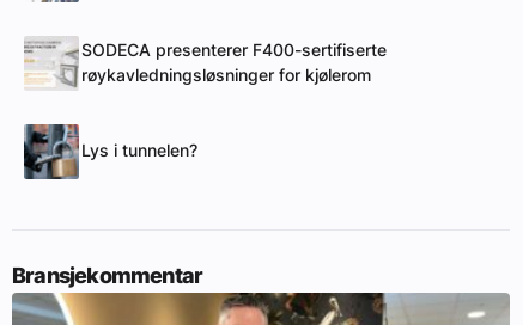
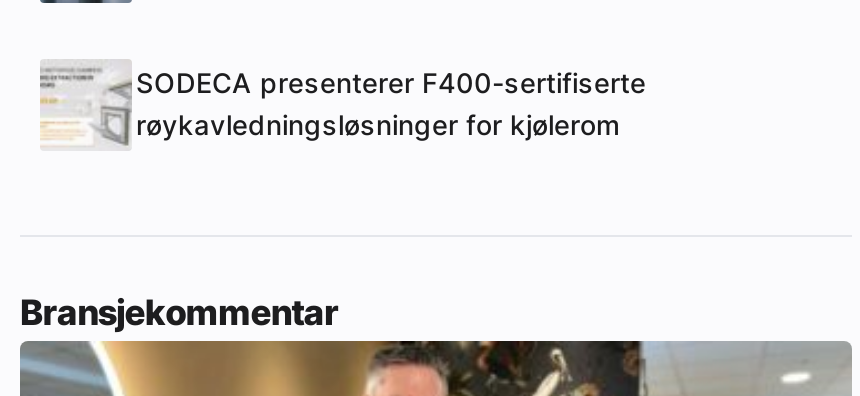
- [image]
- Lys i tunnelen?
